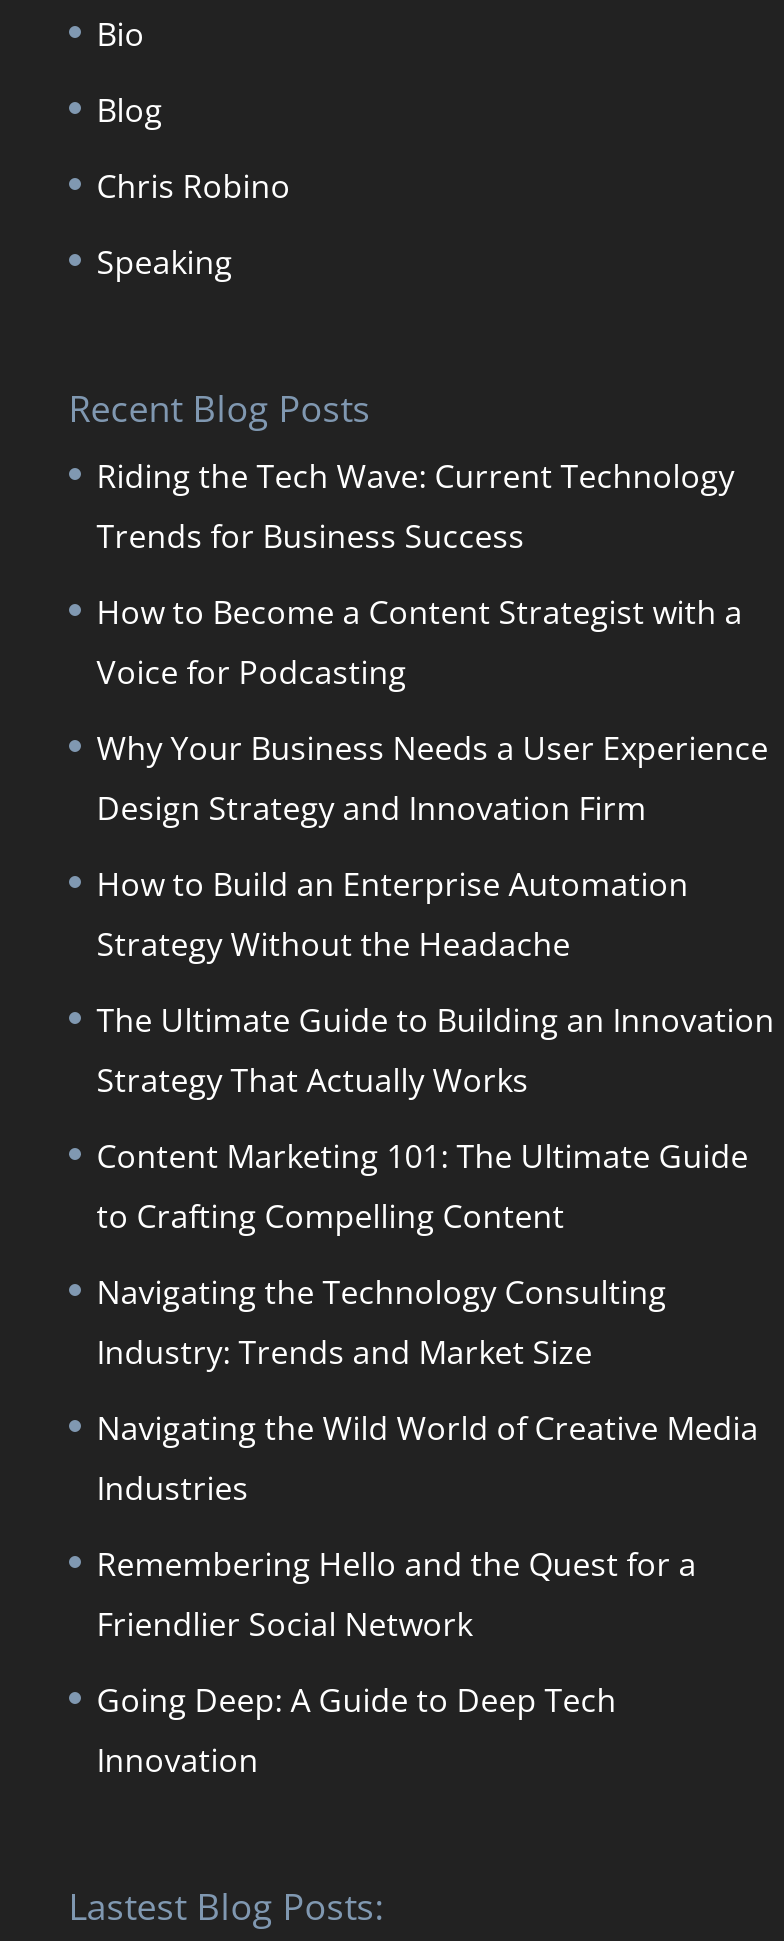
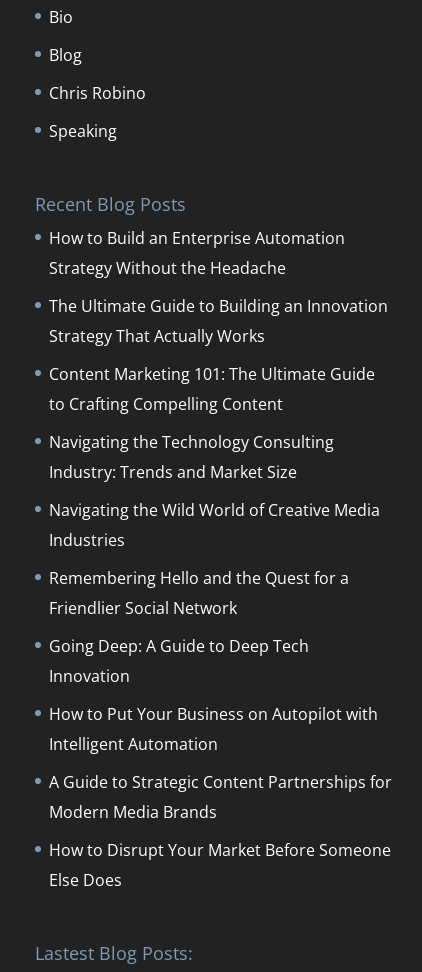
- Riding the Tech Wave: Current Technology
- Trends for Business Success
- How to Become a Content Strategist with a
- Voice for Podcasting
- Why Your Business Needs a User Experience
- Design Strategy and Innovation Firm

moved up: How to Build an Enterprise Automation | Strategy Without the Headache | The Ultimate Guide to Building an Innovation | ... | Going Deep: A Guide to Deep Tech | Innovation

+ How to Put Your Business on Autopilot with
+ Intelligent Automation
+ A Guide to Strategic Content Partnerships for
+ Modern Media Brands
+ How to Disrupt Your Market Before Someone
+ Else Does
